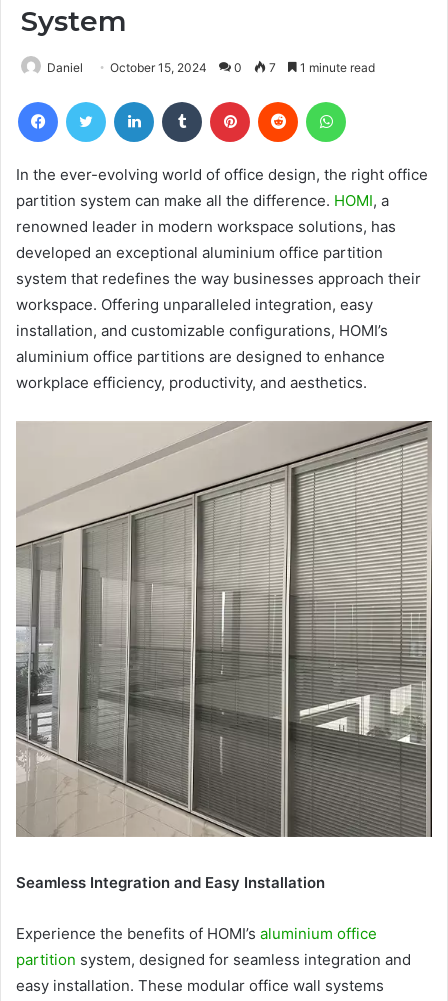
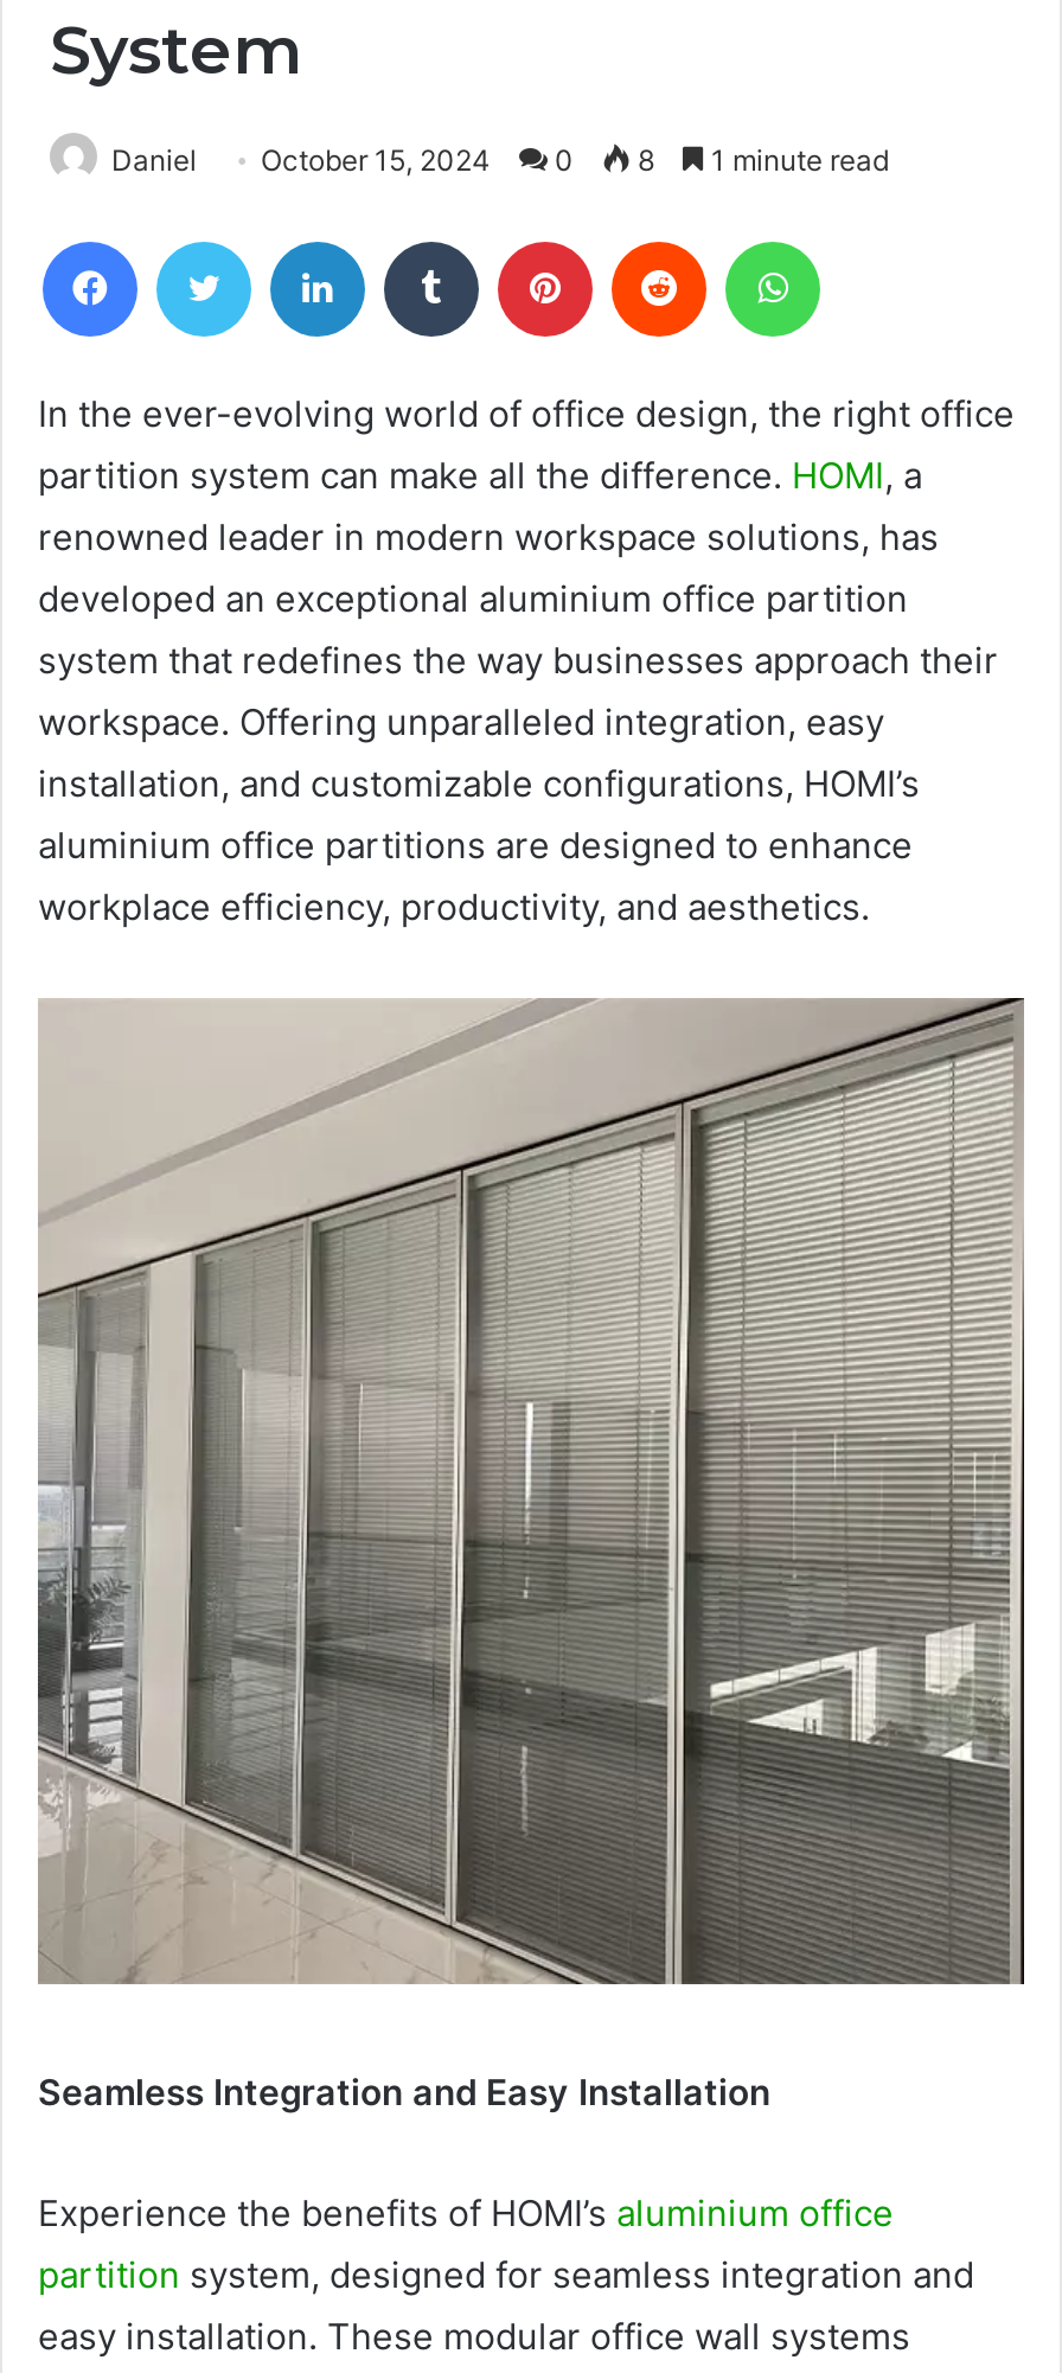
- Daniel October 15, 2024 0 7 1 minute read
+ Daniel October 15, 2024 0 8 1 minute read
